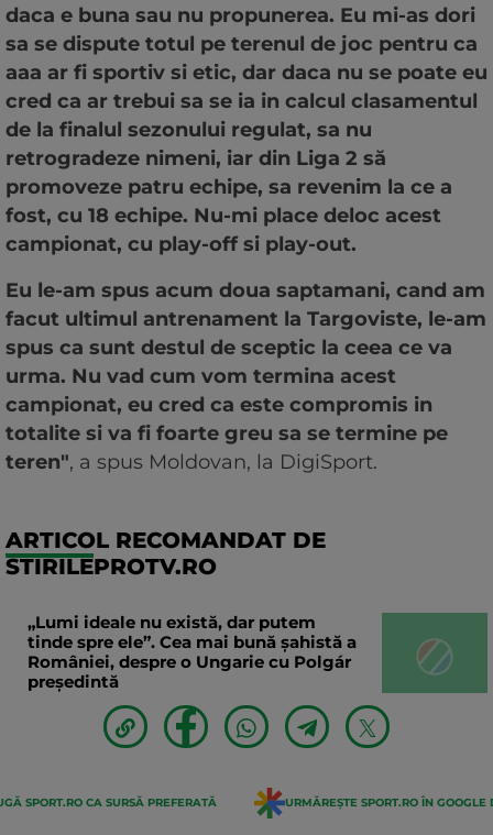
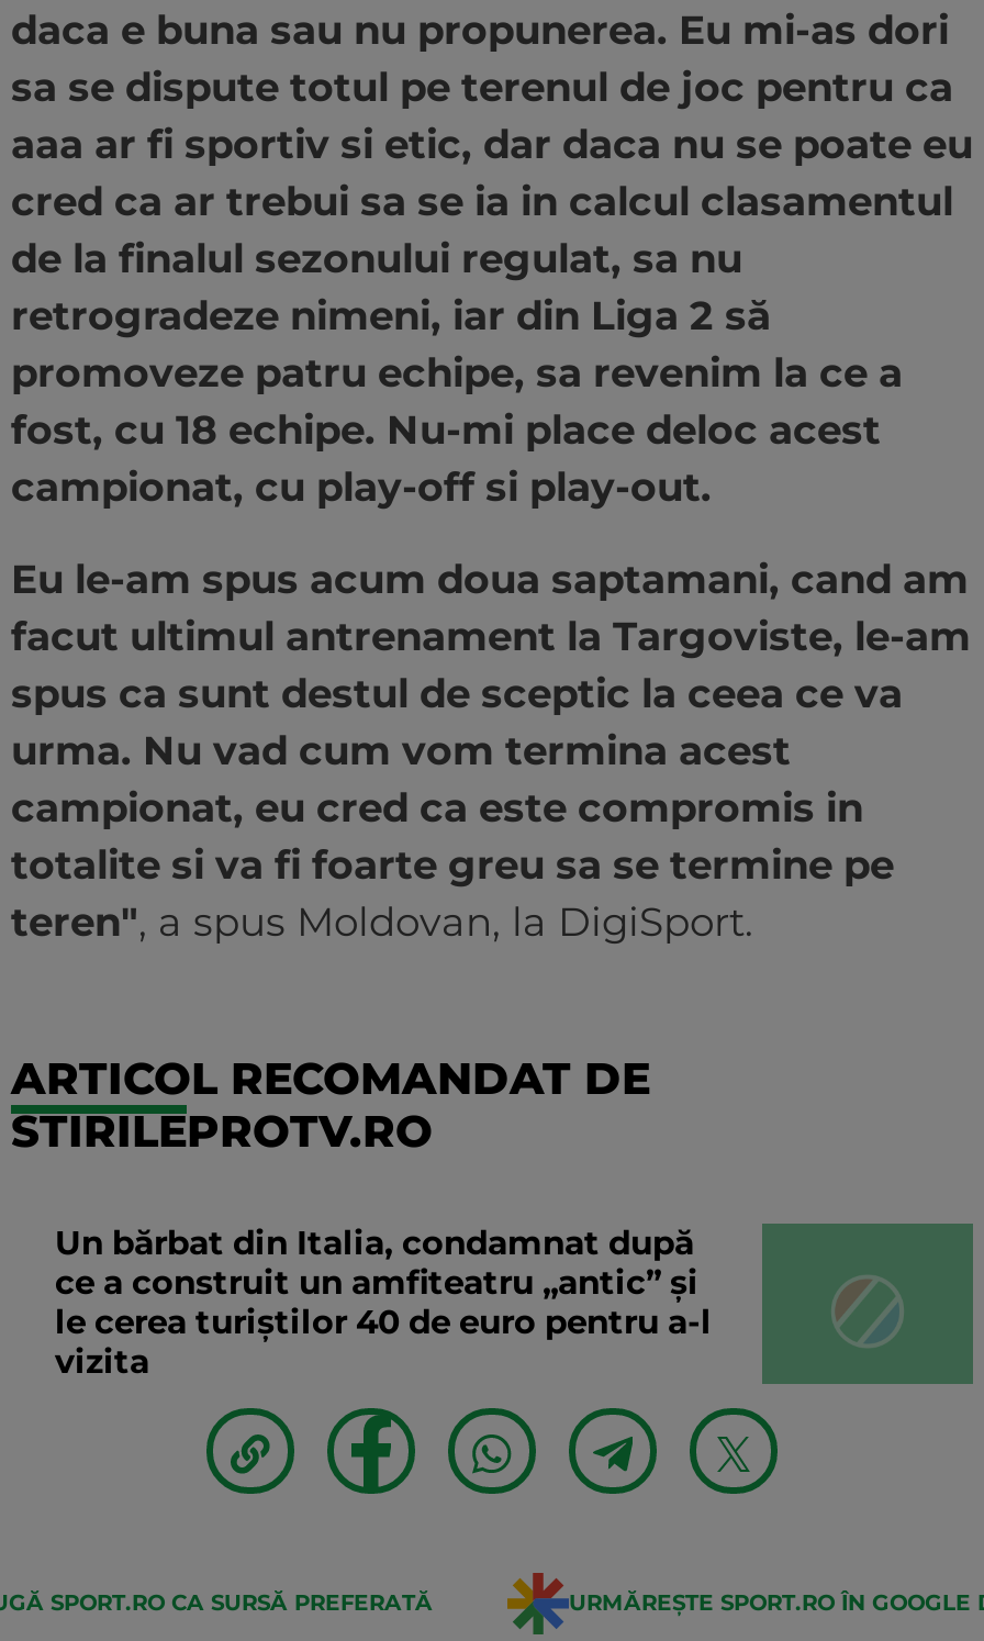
- „Lumi ideale nu există, dar putem
- tinde spre ele”. Cea mai bună șahistă a
- României, despre o Ungarie cu Polgár
- președintă
+ Un bărbat din Italia, condamnat după
+ ce a construit un amfiteatru „antic” și
+ le cerea turiștilor 40 de euro pentru a-l
+ vizita
